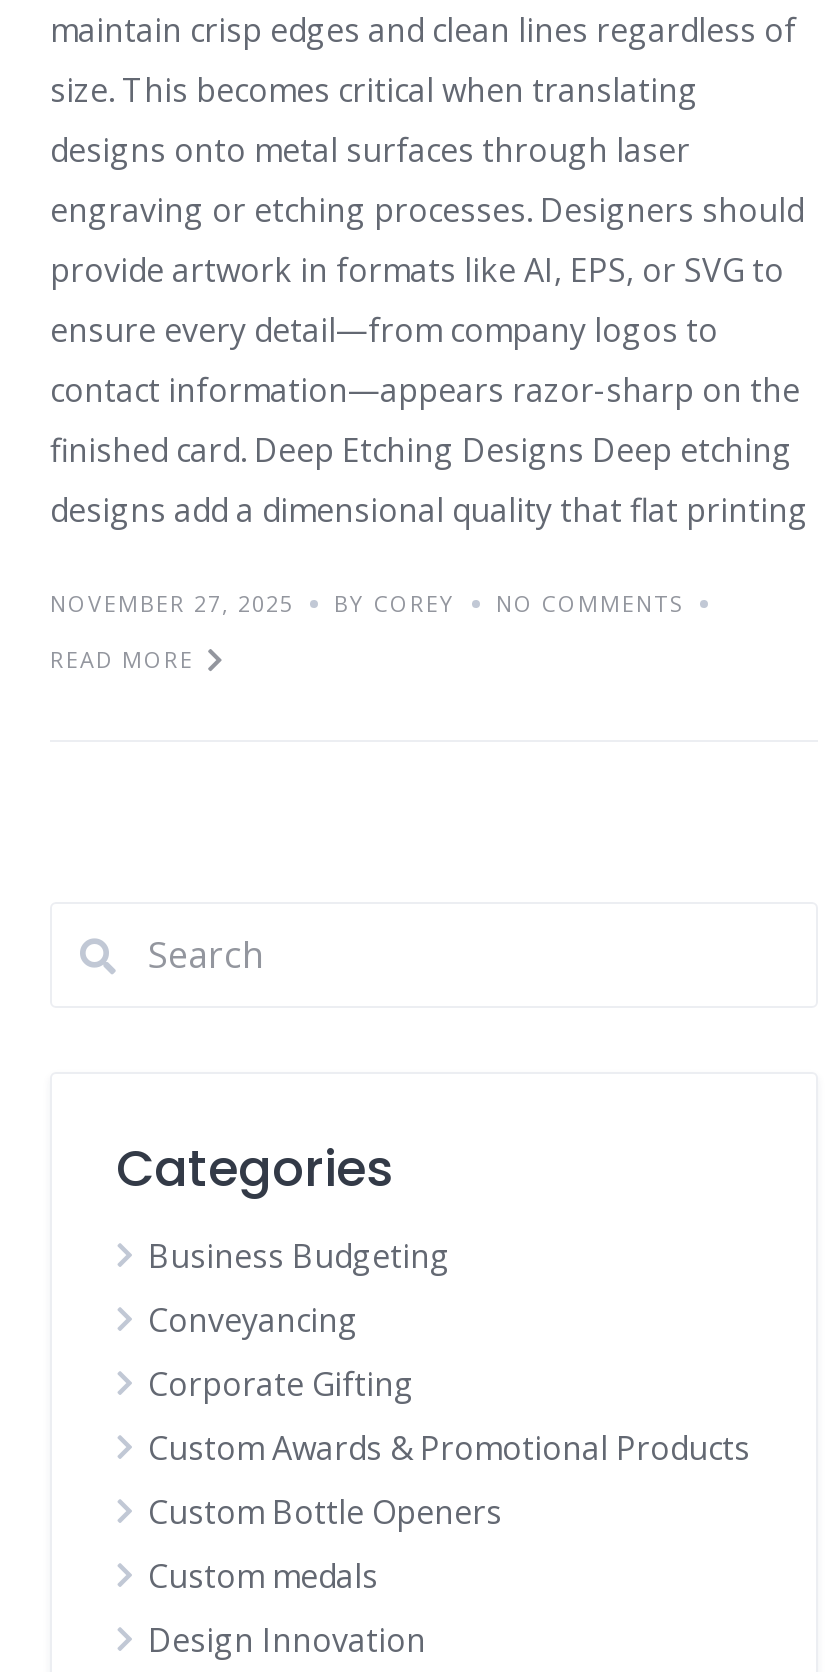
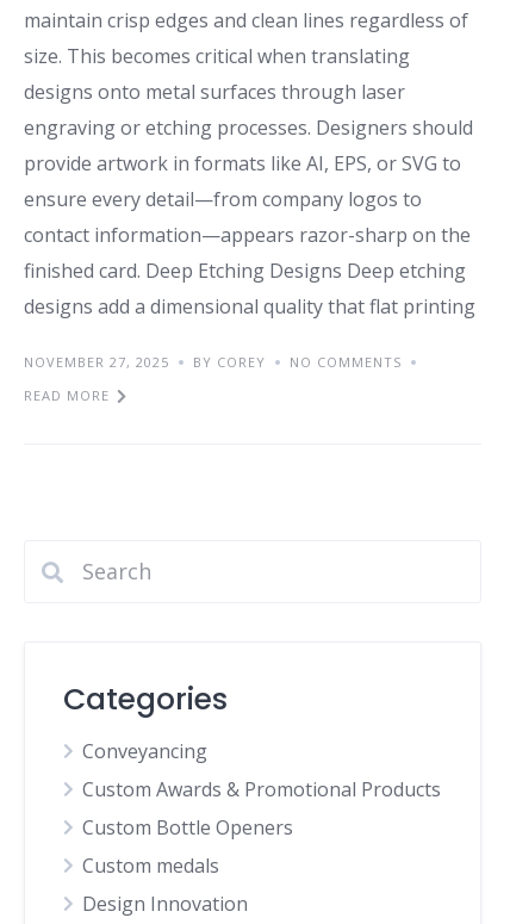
- Business Budgeting

- Corporate Gifting
